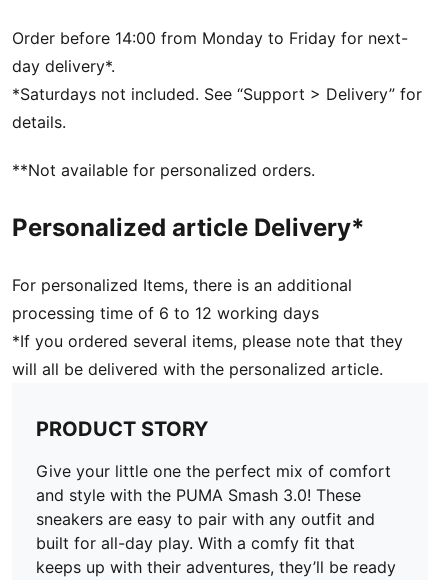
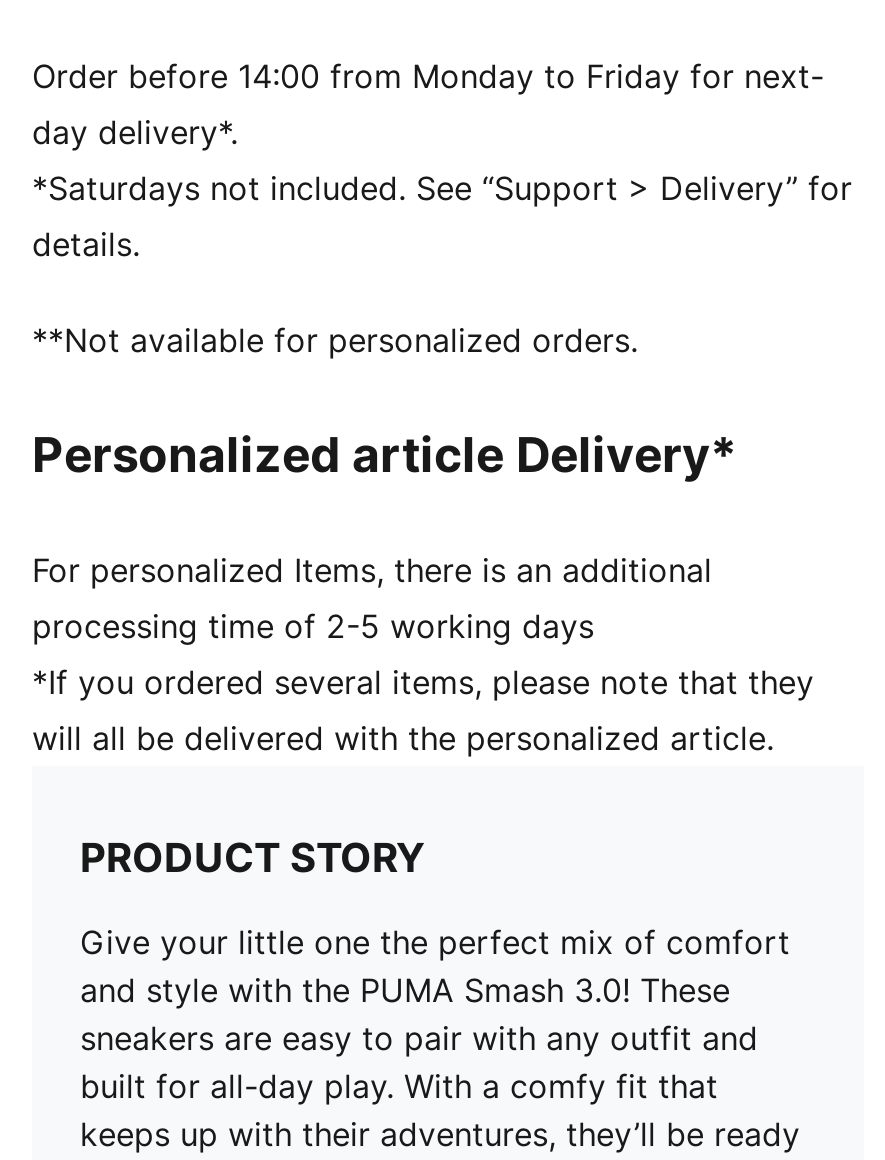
- processing time of 6 to 12 working days
+ processing time of 2-5 working days
